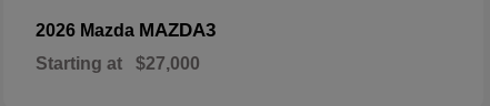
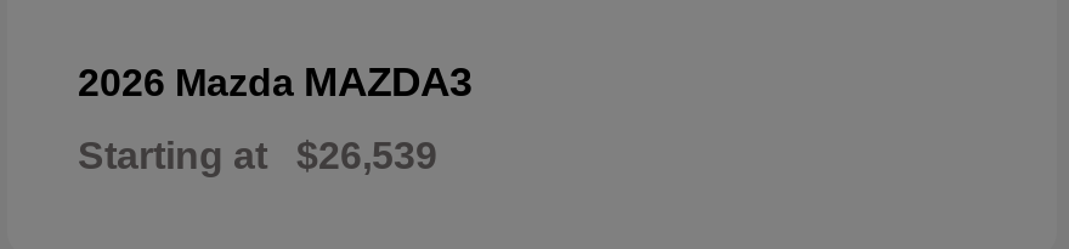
- Starting at $27,000
+ Starting at $26,539
